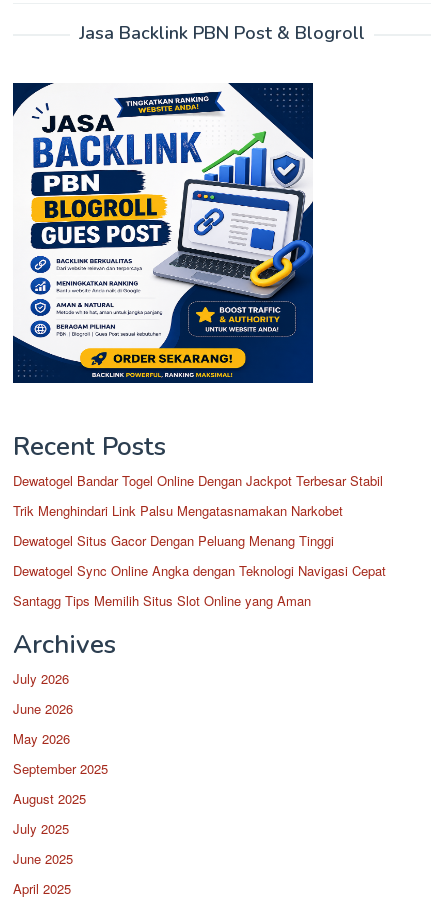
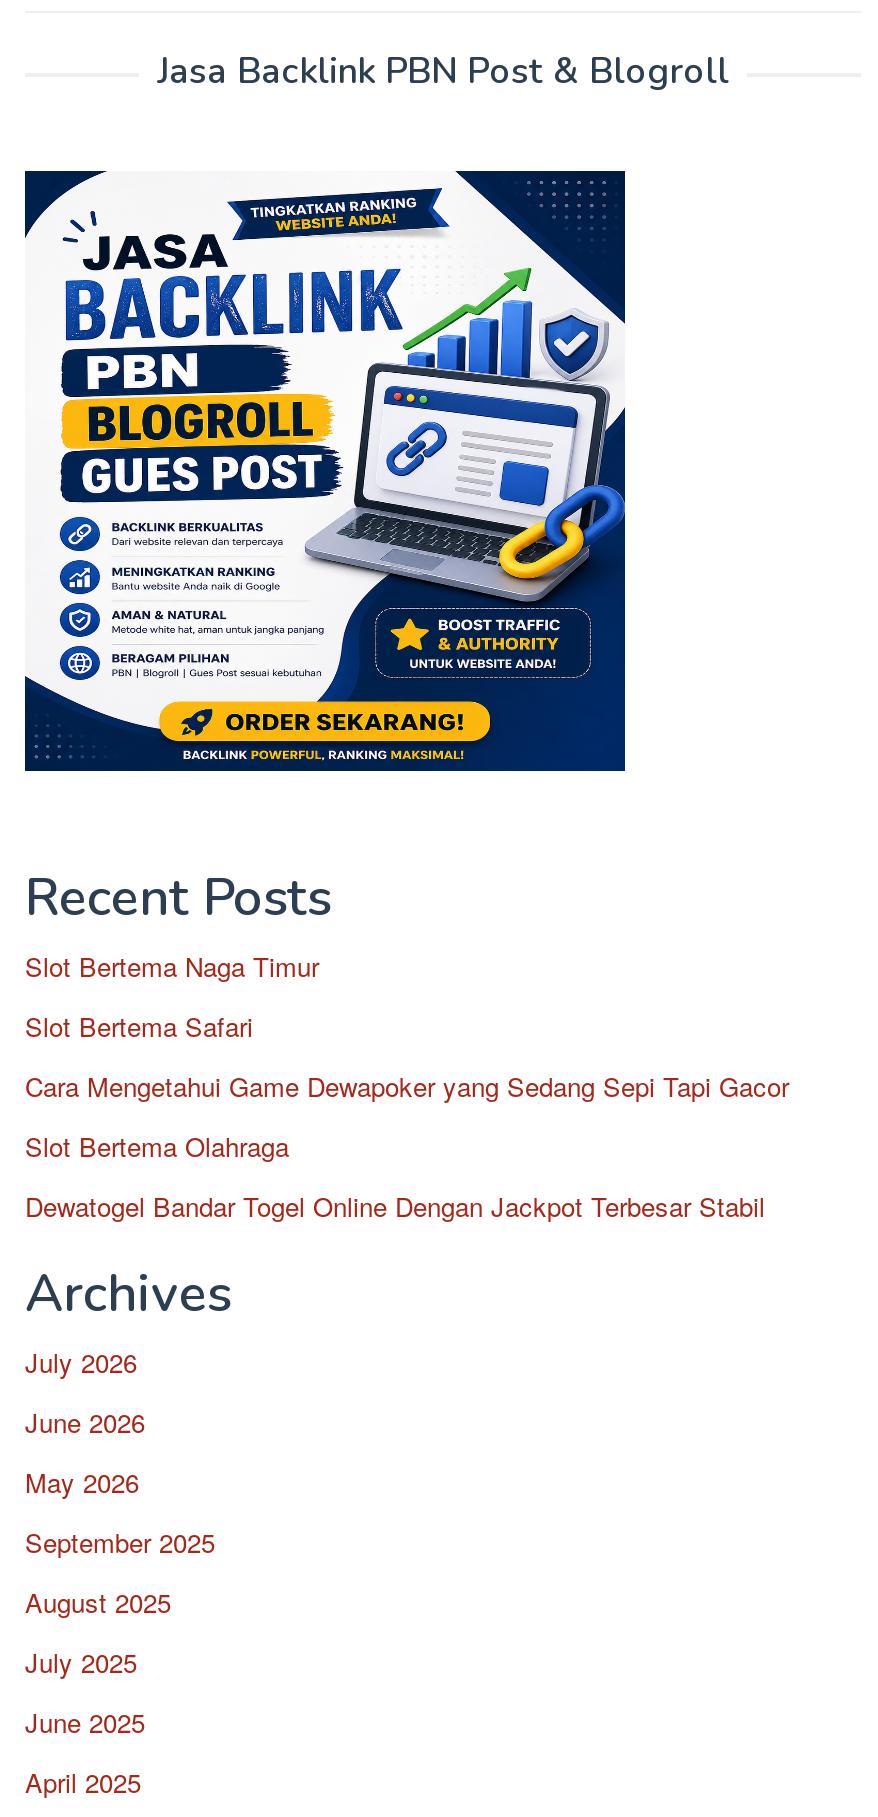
+ Slot Bertema Naga Timur
+ Slot Bertema Safari
+ Cara Mengetahui Game Dewapoker yang Sedang Sepi Tapi Gacor
+ Slot Bertema Olahraga

moved down: Dewatogel Bandar Togel Online Dengan Jackpot Terbesar Stabil

- Trik Menghindari Link Palsu Mengatasnamakan Narkobet
- Dewatogel Situs Gacor Dengan Peluang Menang Tinggi
- Dewatogel Sync Online Angka dengan Teknologi Navigasi Cepat
- Santagg Tips Memilih Situs Slot Online yang Aman
